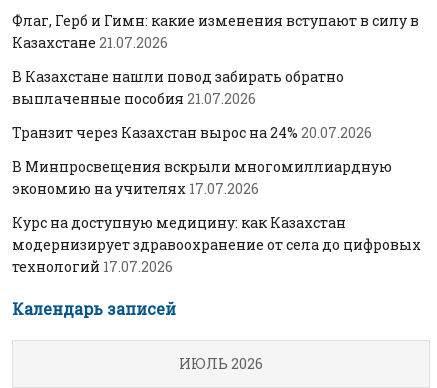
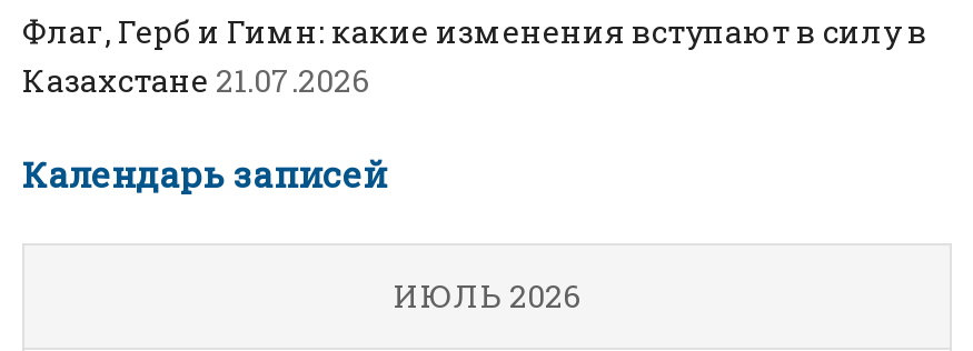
- В Казахстане нашли повод забирать обратно
- выплаченные пособия 21.07.2026
- Транзит через Казахстан вырос на 24% 20.07.2026
- В Минпросвещения вскрыли многомиллиардную
- экономию на учителях 17.07.2026
- Курс на доступную медицину: как Казахстан
- модернизирует здравоохранение от села до цифровых
- технологий 17.07.2026
